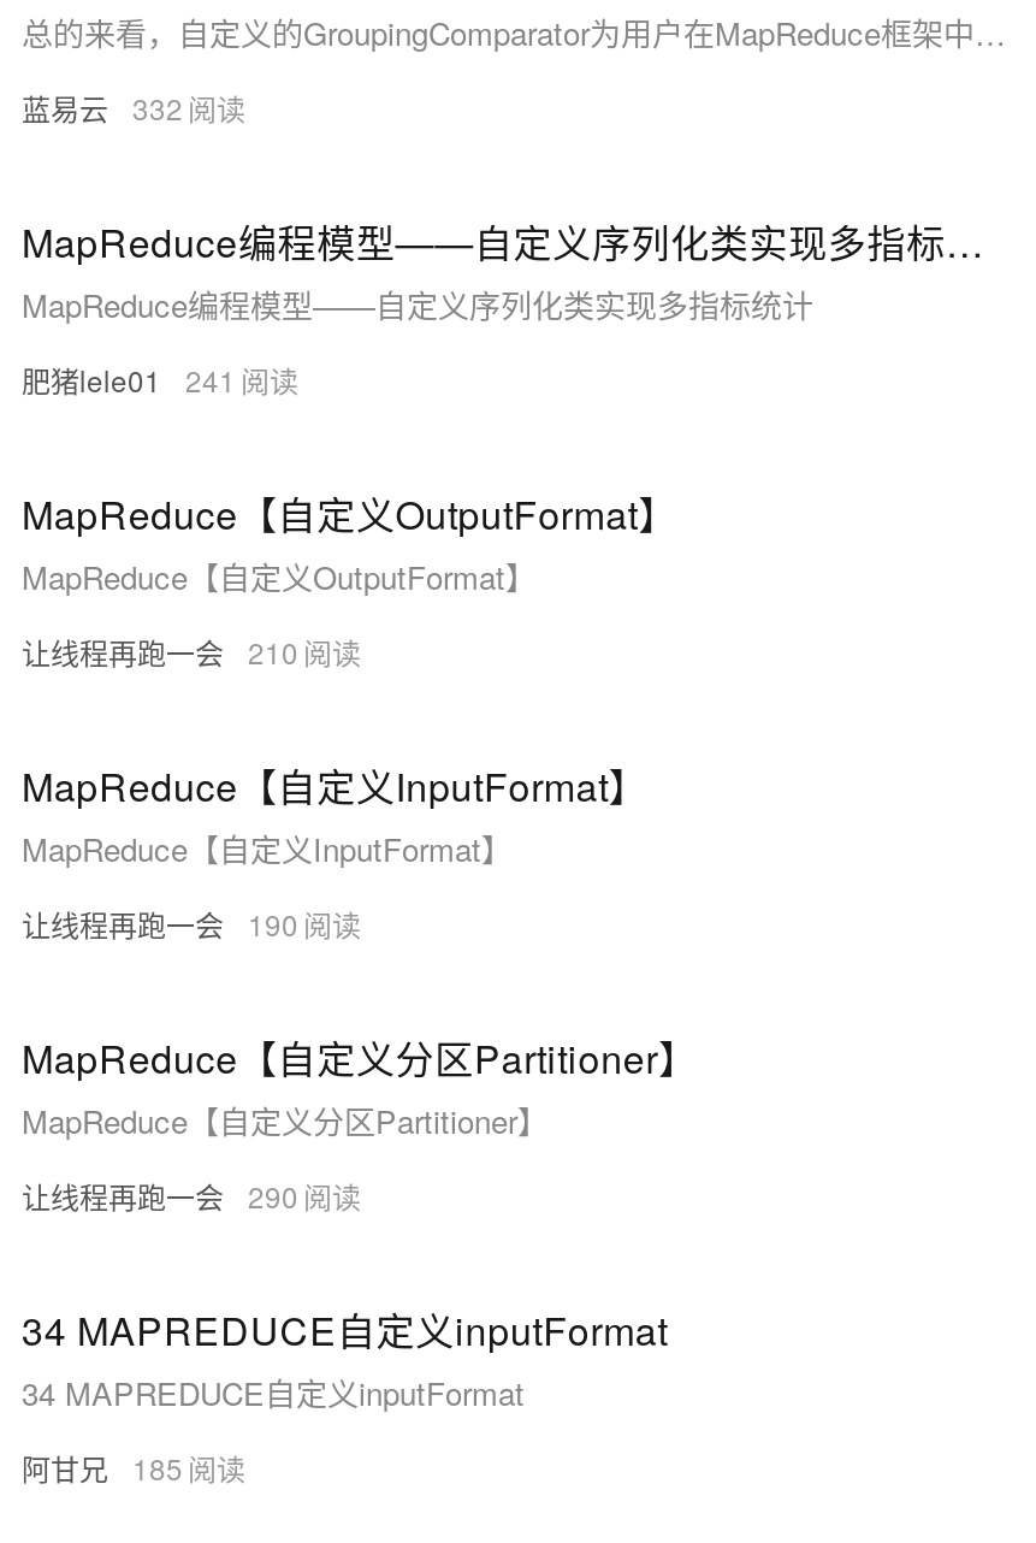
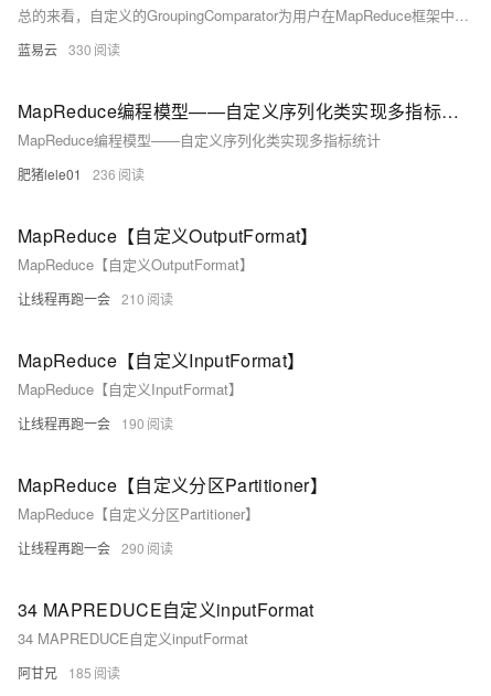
- 蓝易云 332
+ 蓝易云 330

- 肥猪lele01 241
+ 肥猪lele01 236
